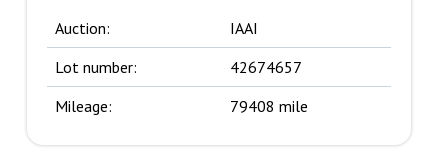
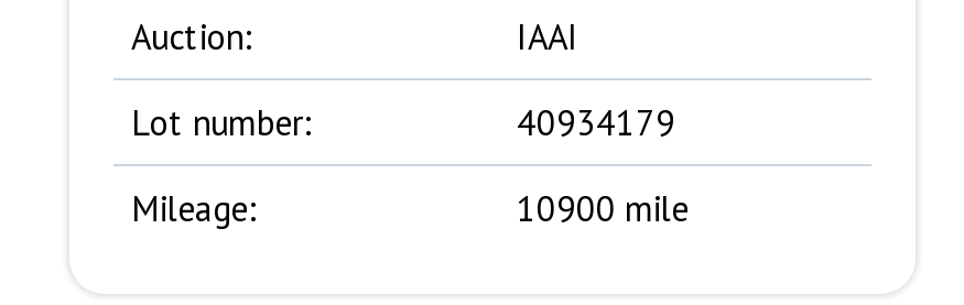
- 42674657
+ 40934179

- 79408 mile
+ 10900 mile
